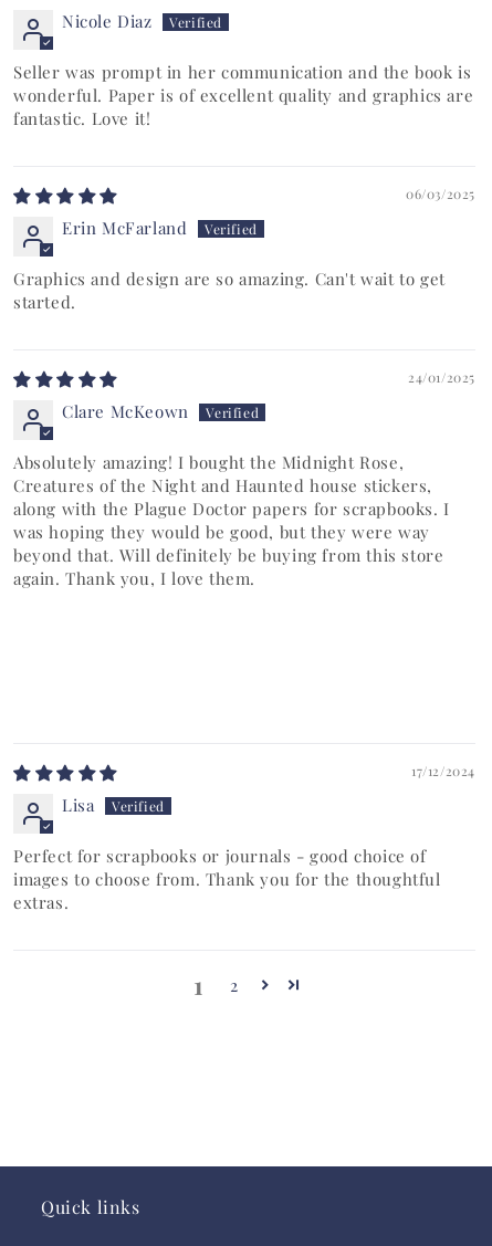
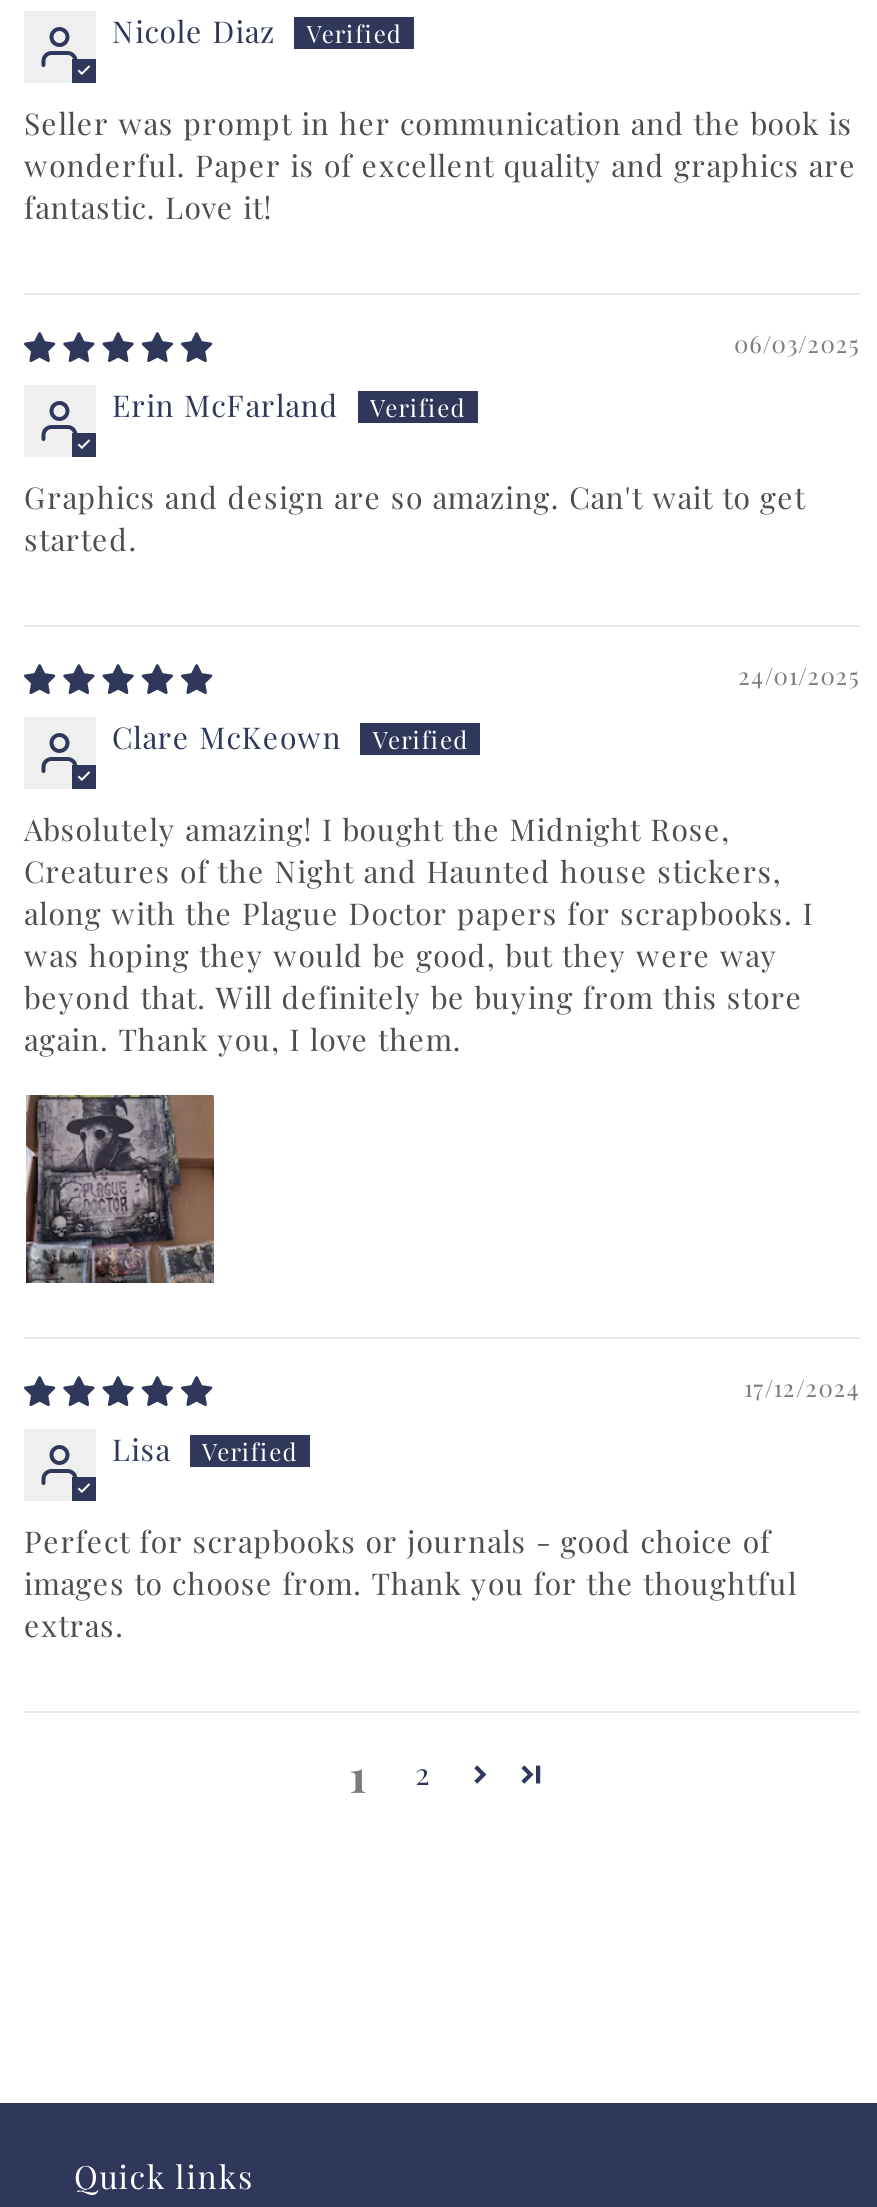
+ [image]
